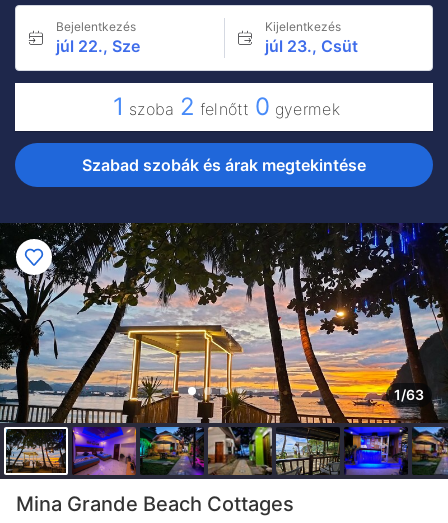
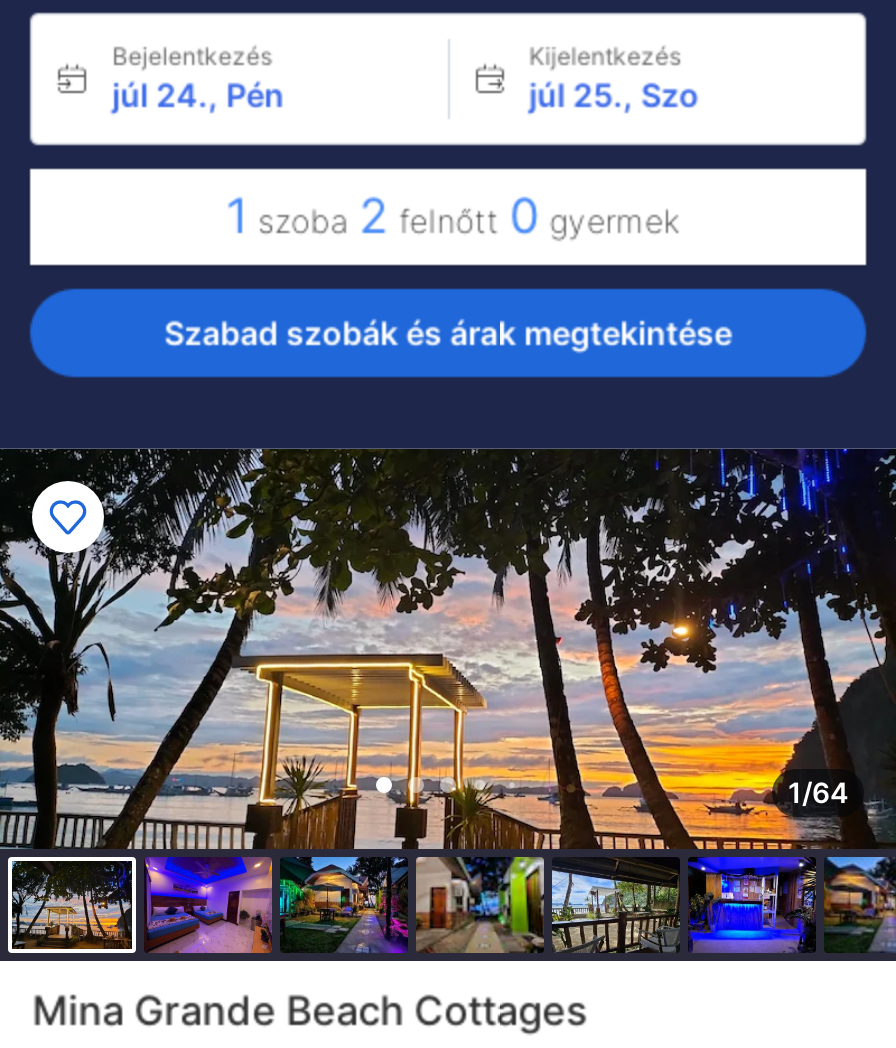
- júl 22., Sze
+ júl 24., Pén

- júl 23., Csüt
+ júl 25., Szo

- 1/63
+ 1/64
